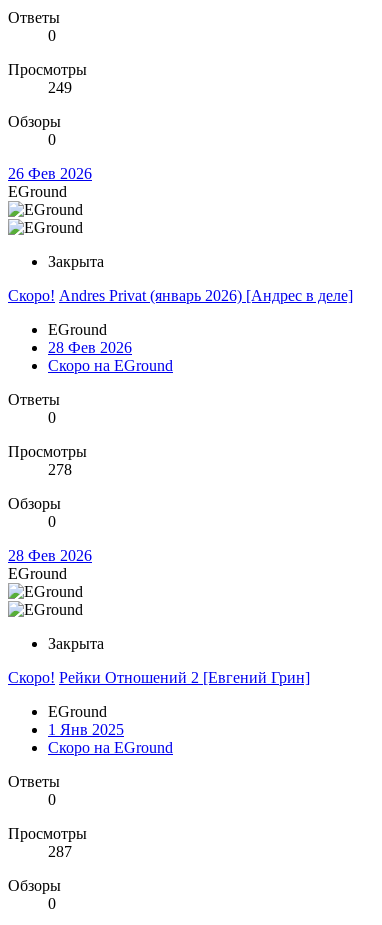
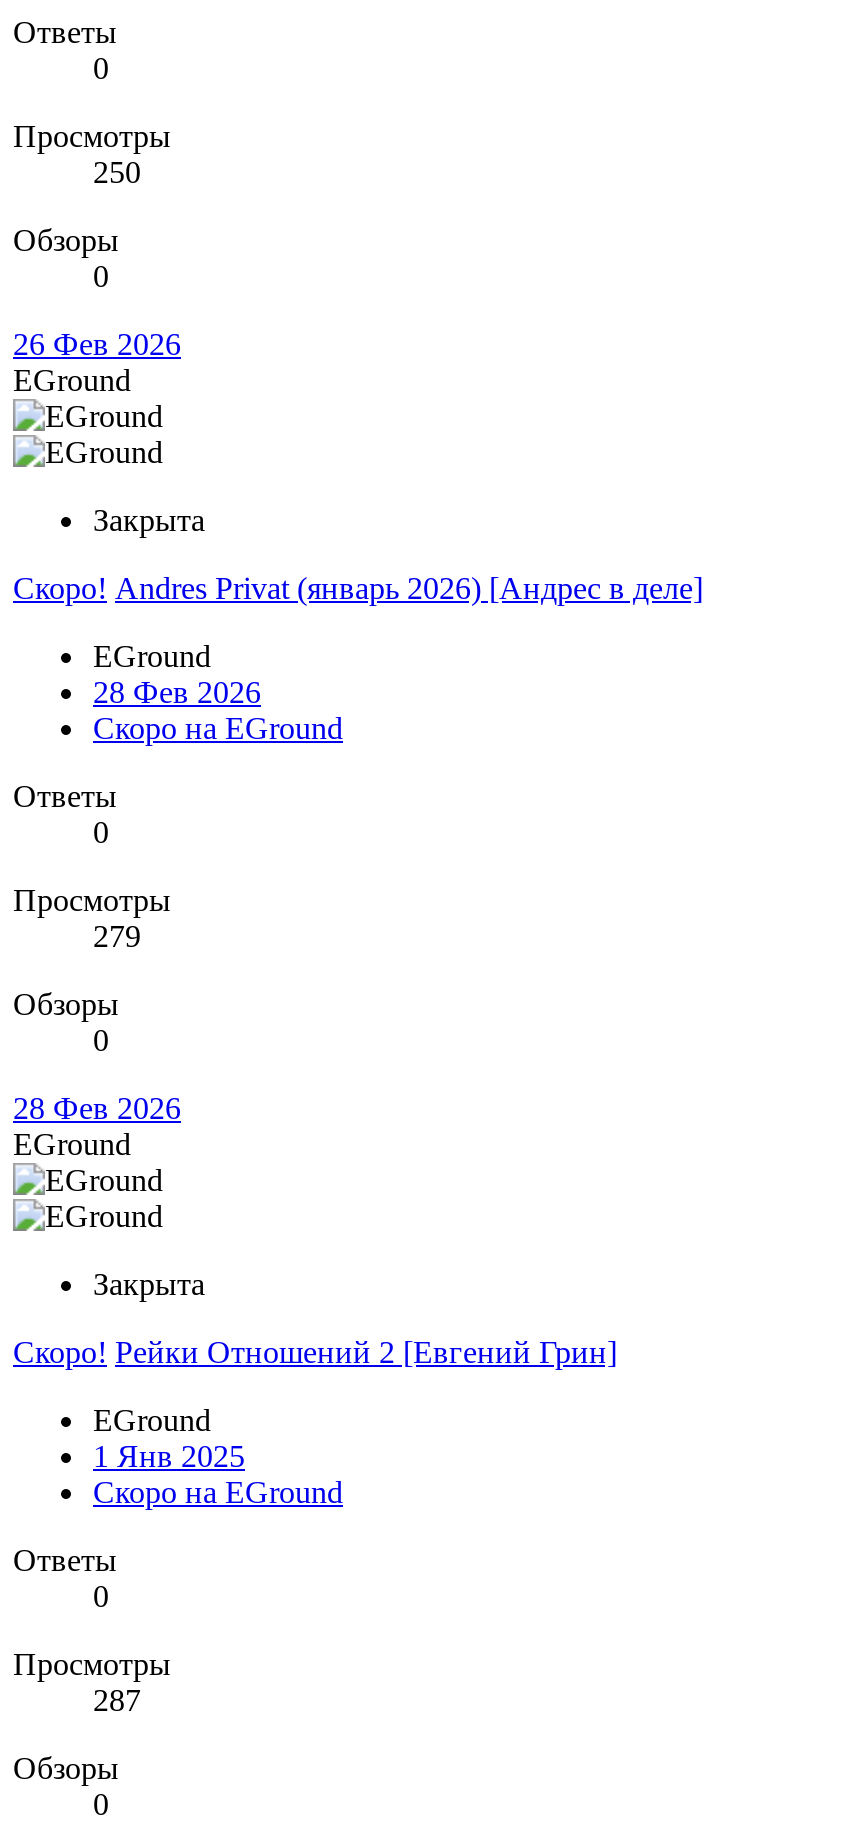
- 249
+ 250

- 278
+ 279
